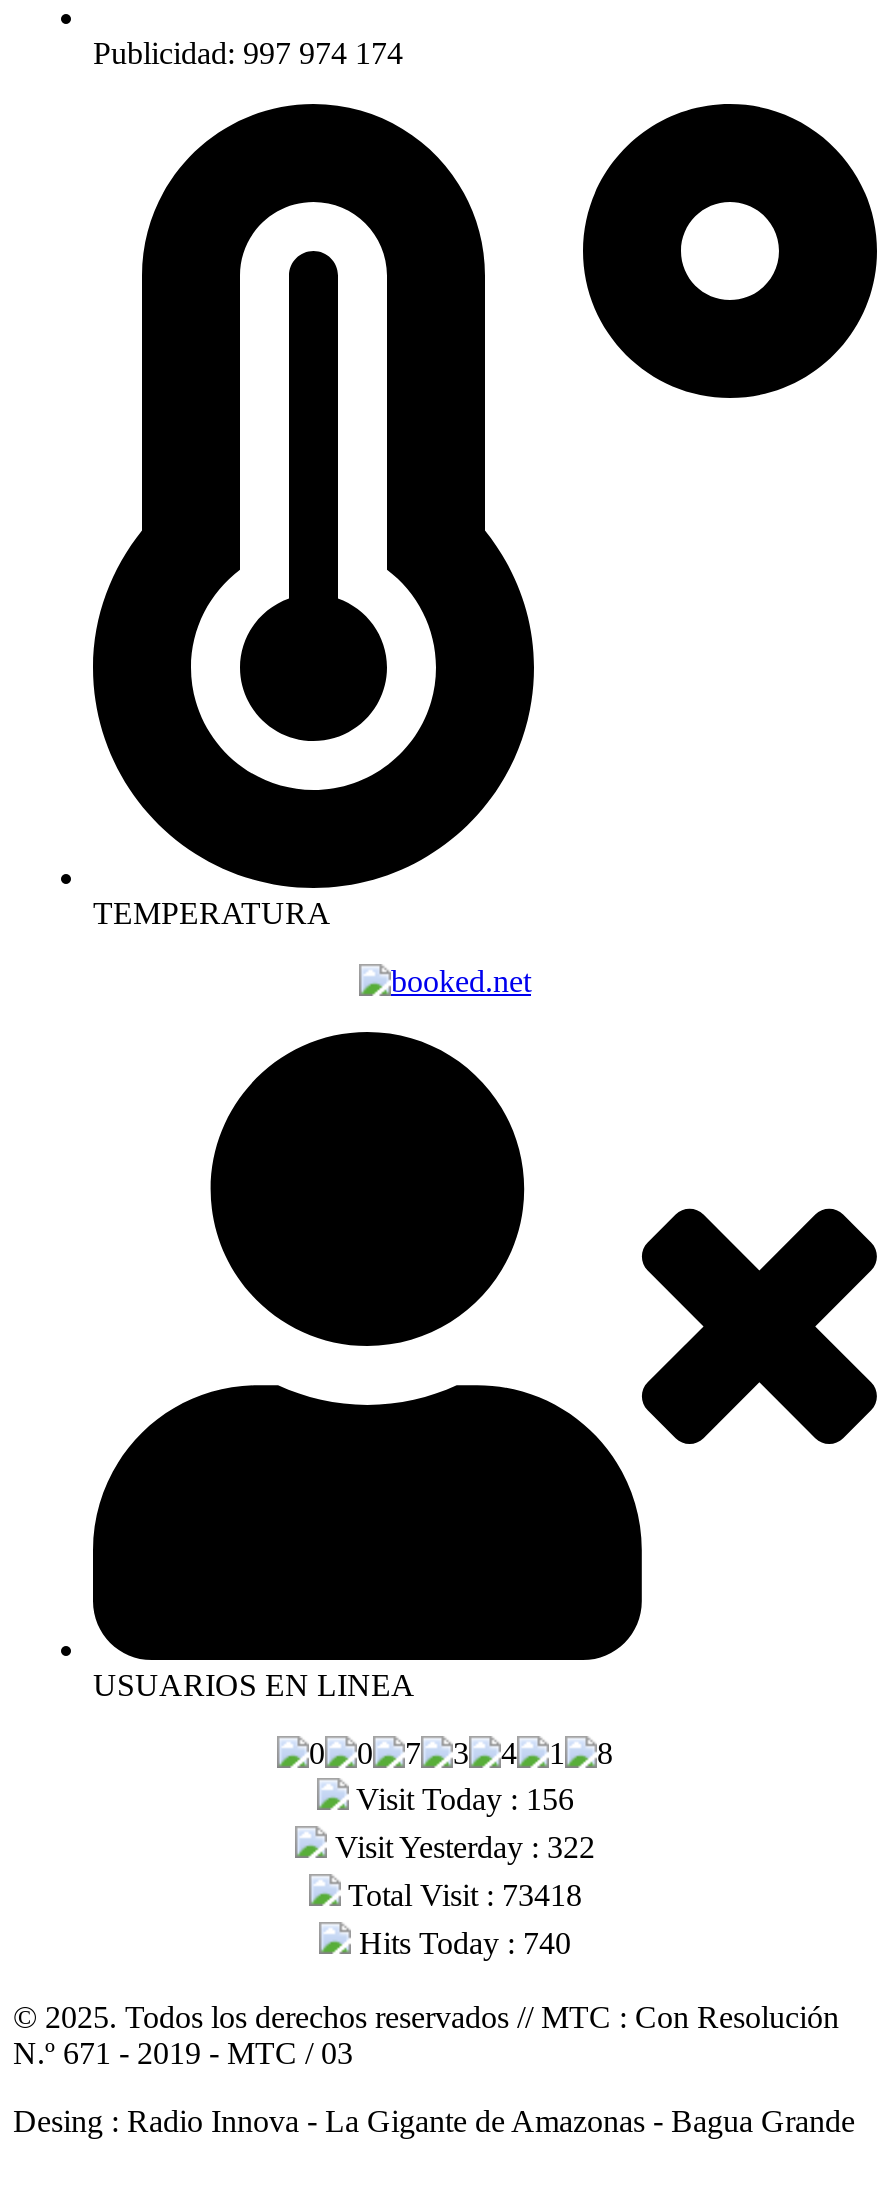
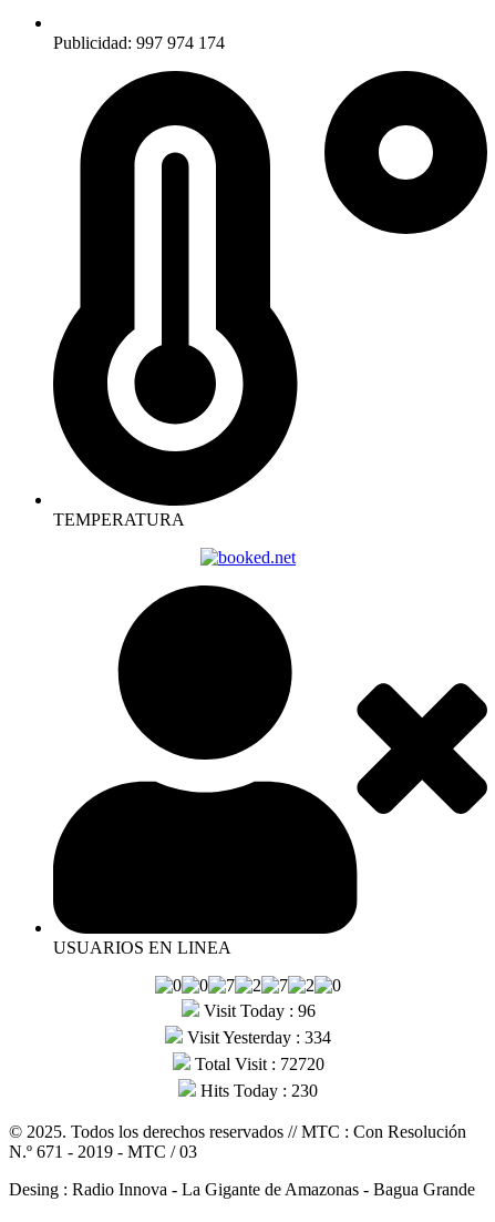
- Visit Today : 156
+ Visit Today : 96

- Visit Yesterday : 322
+ Visit Yesterday : 334

- Total Visit : 73418
+ Total Visit : 72720

- Hits Today : 740
+ Hits Today : 230
